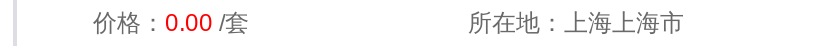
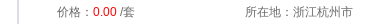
- 所在地：上海上海市
+ 所在地：浙江杭州市
